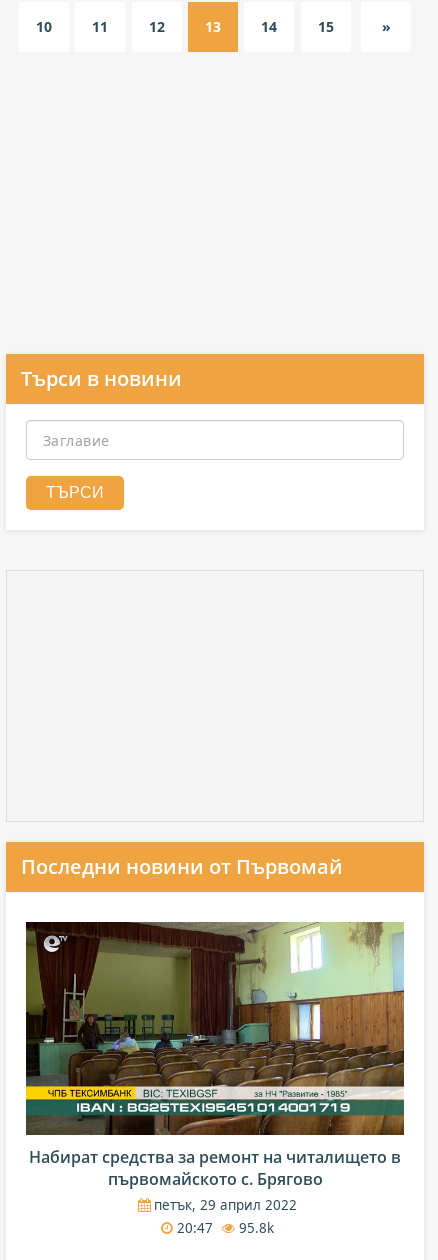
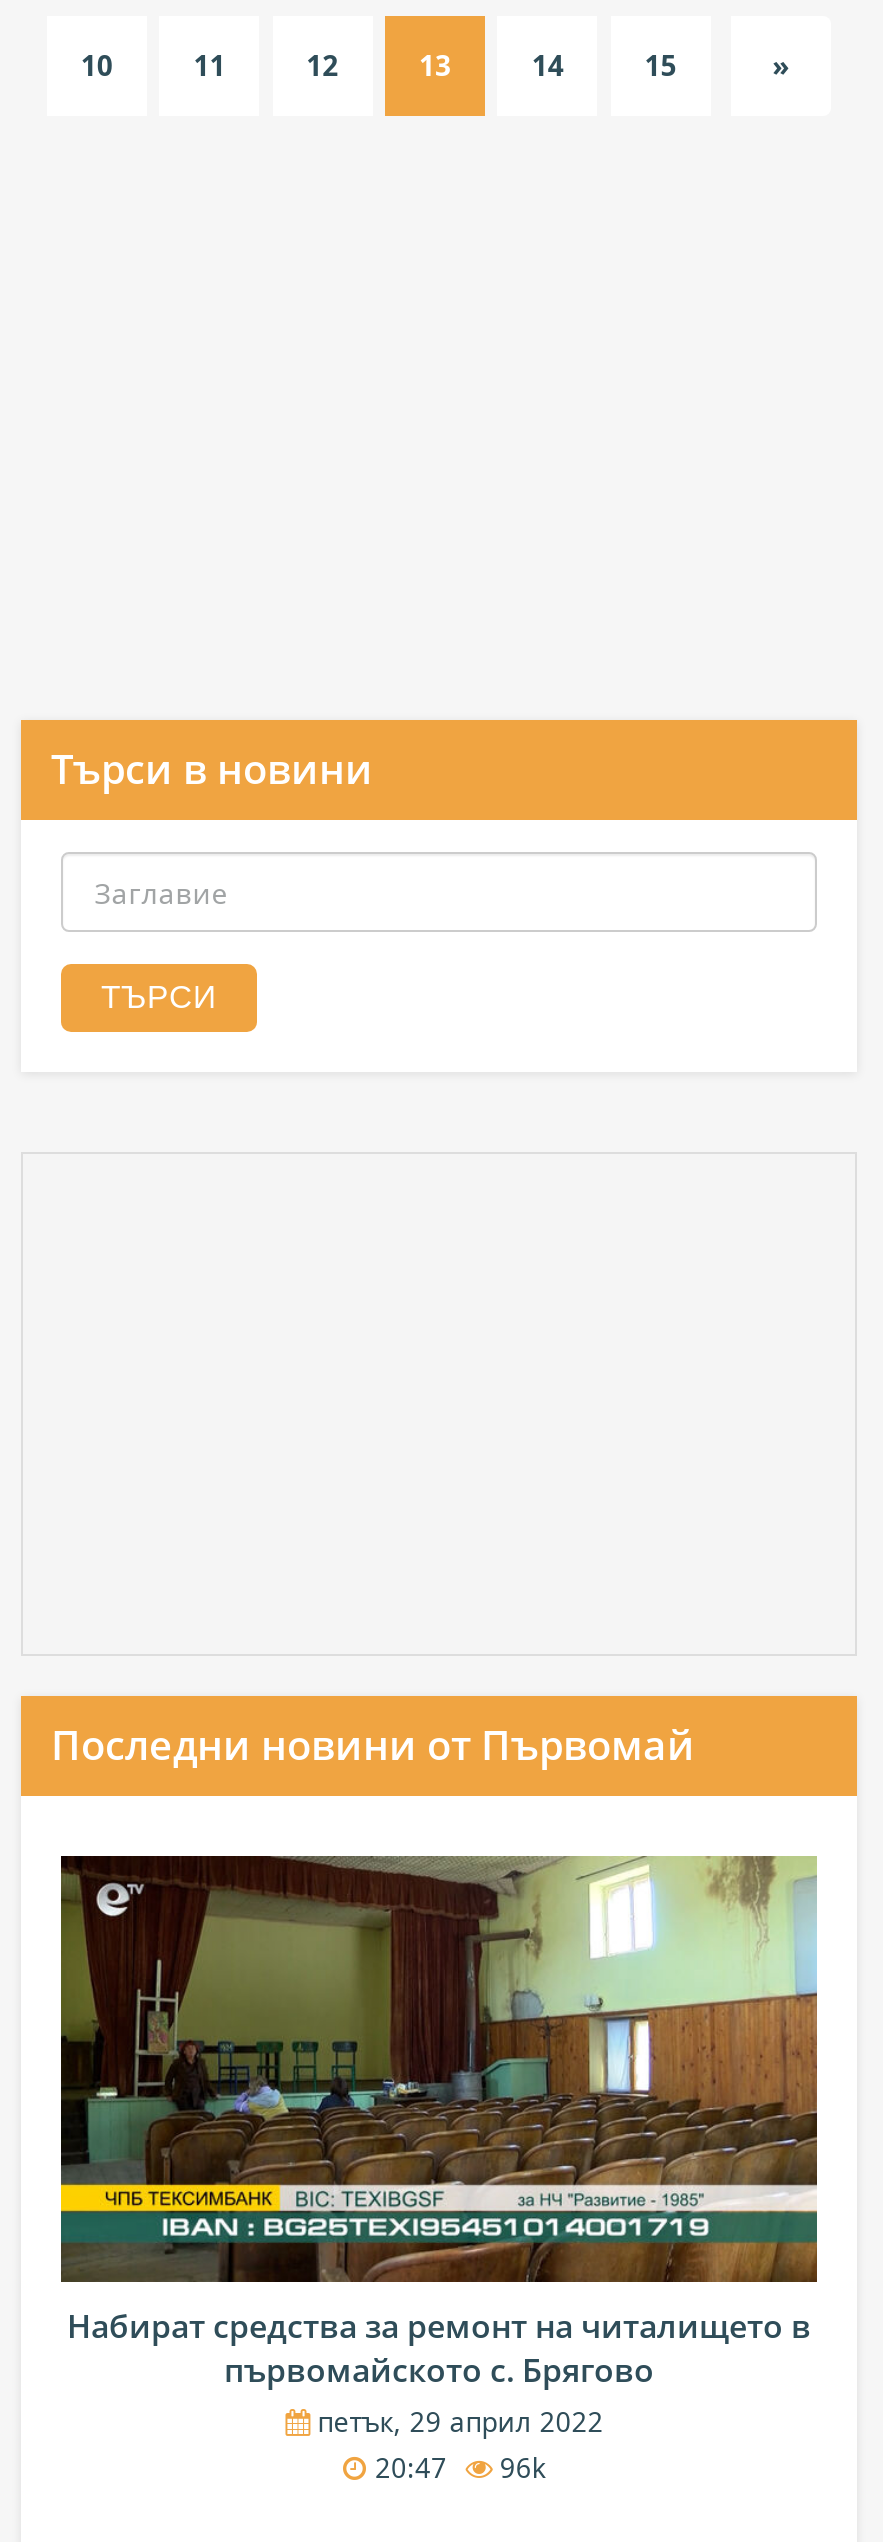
- 20:47 95.8k
+ 20:47 96k
